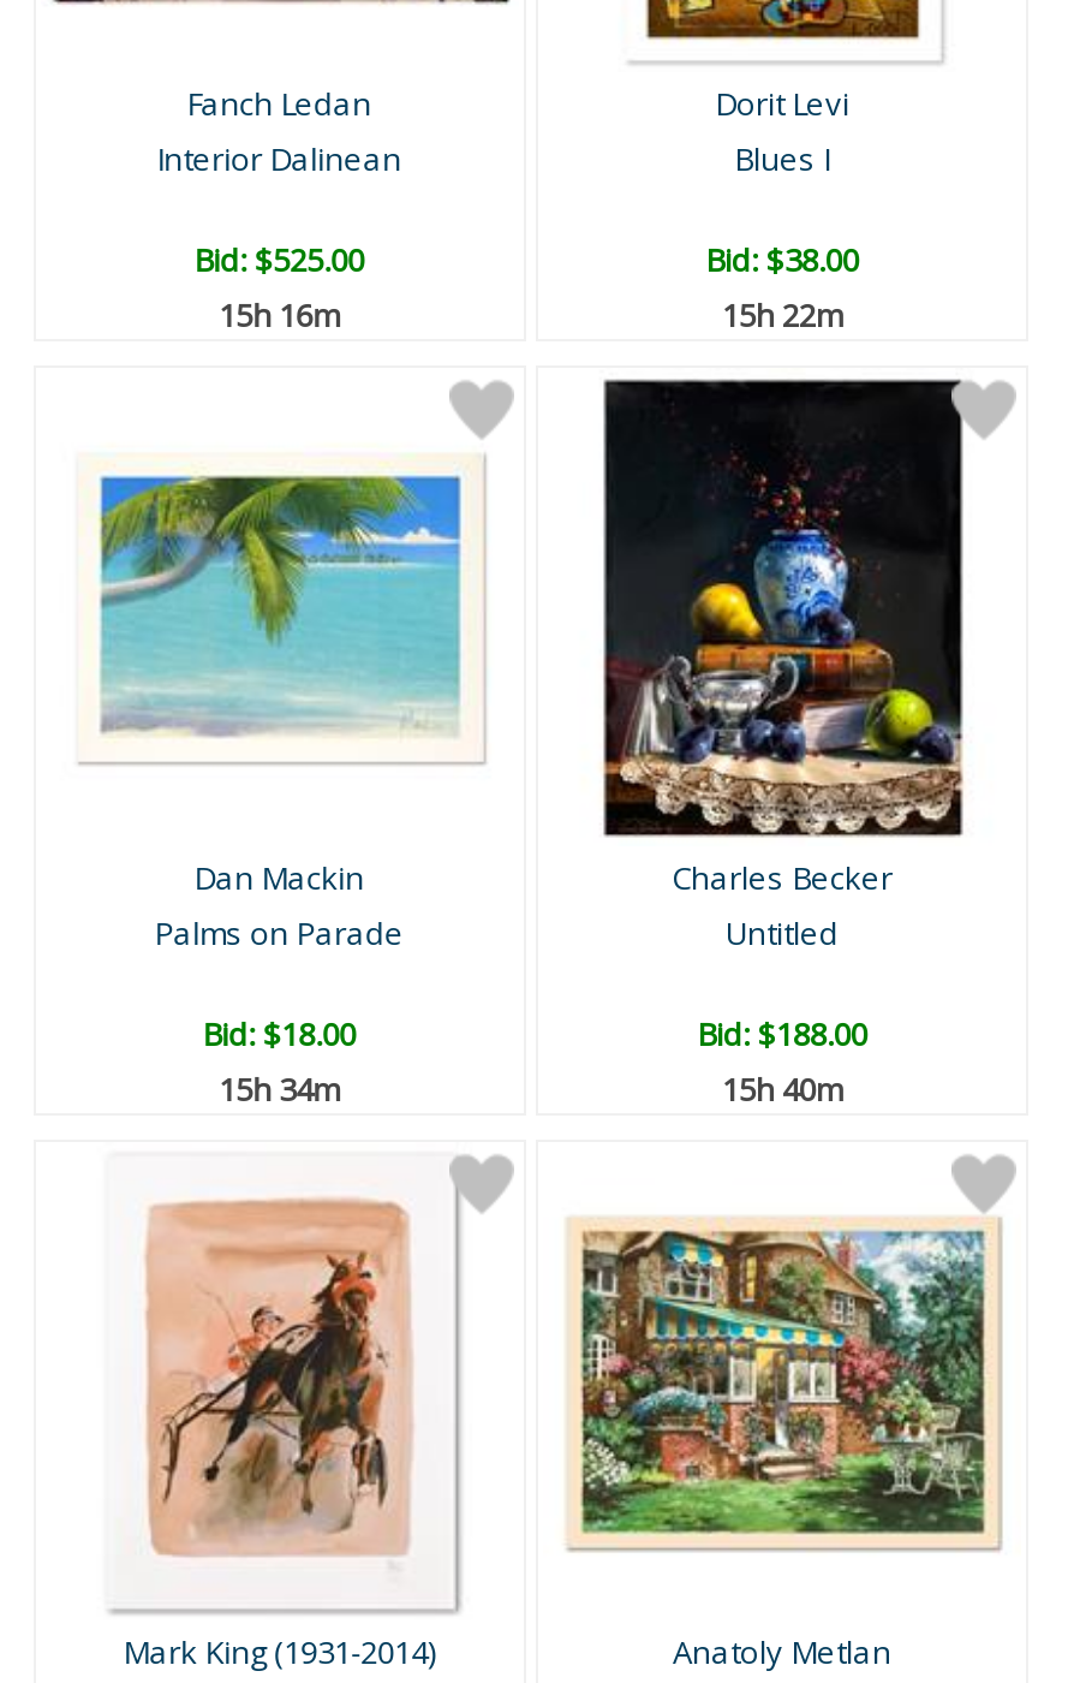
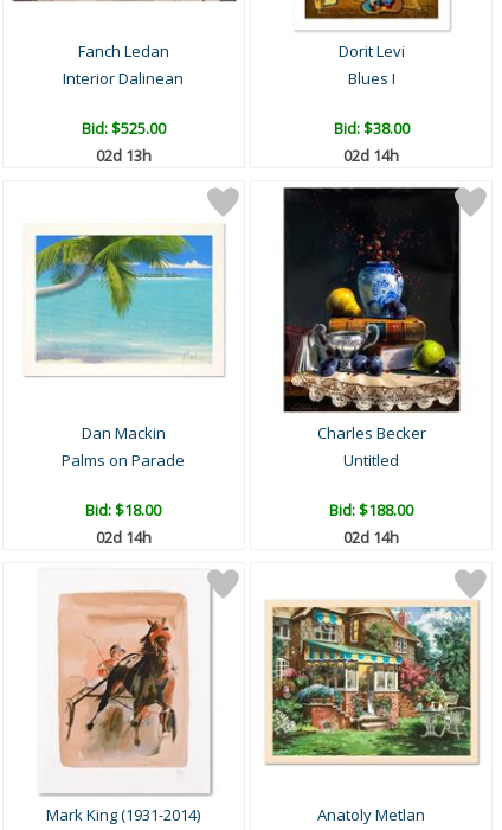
- 15h 16m
+ 02d 13h

- 15h 22m
+ 02d 14h

- 15h 34m
+ 02d 14h

- 15h 40m
+ 02d 14h
